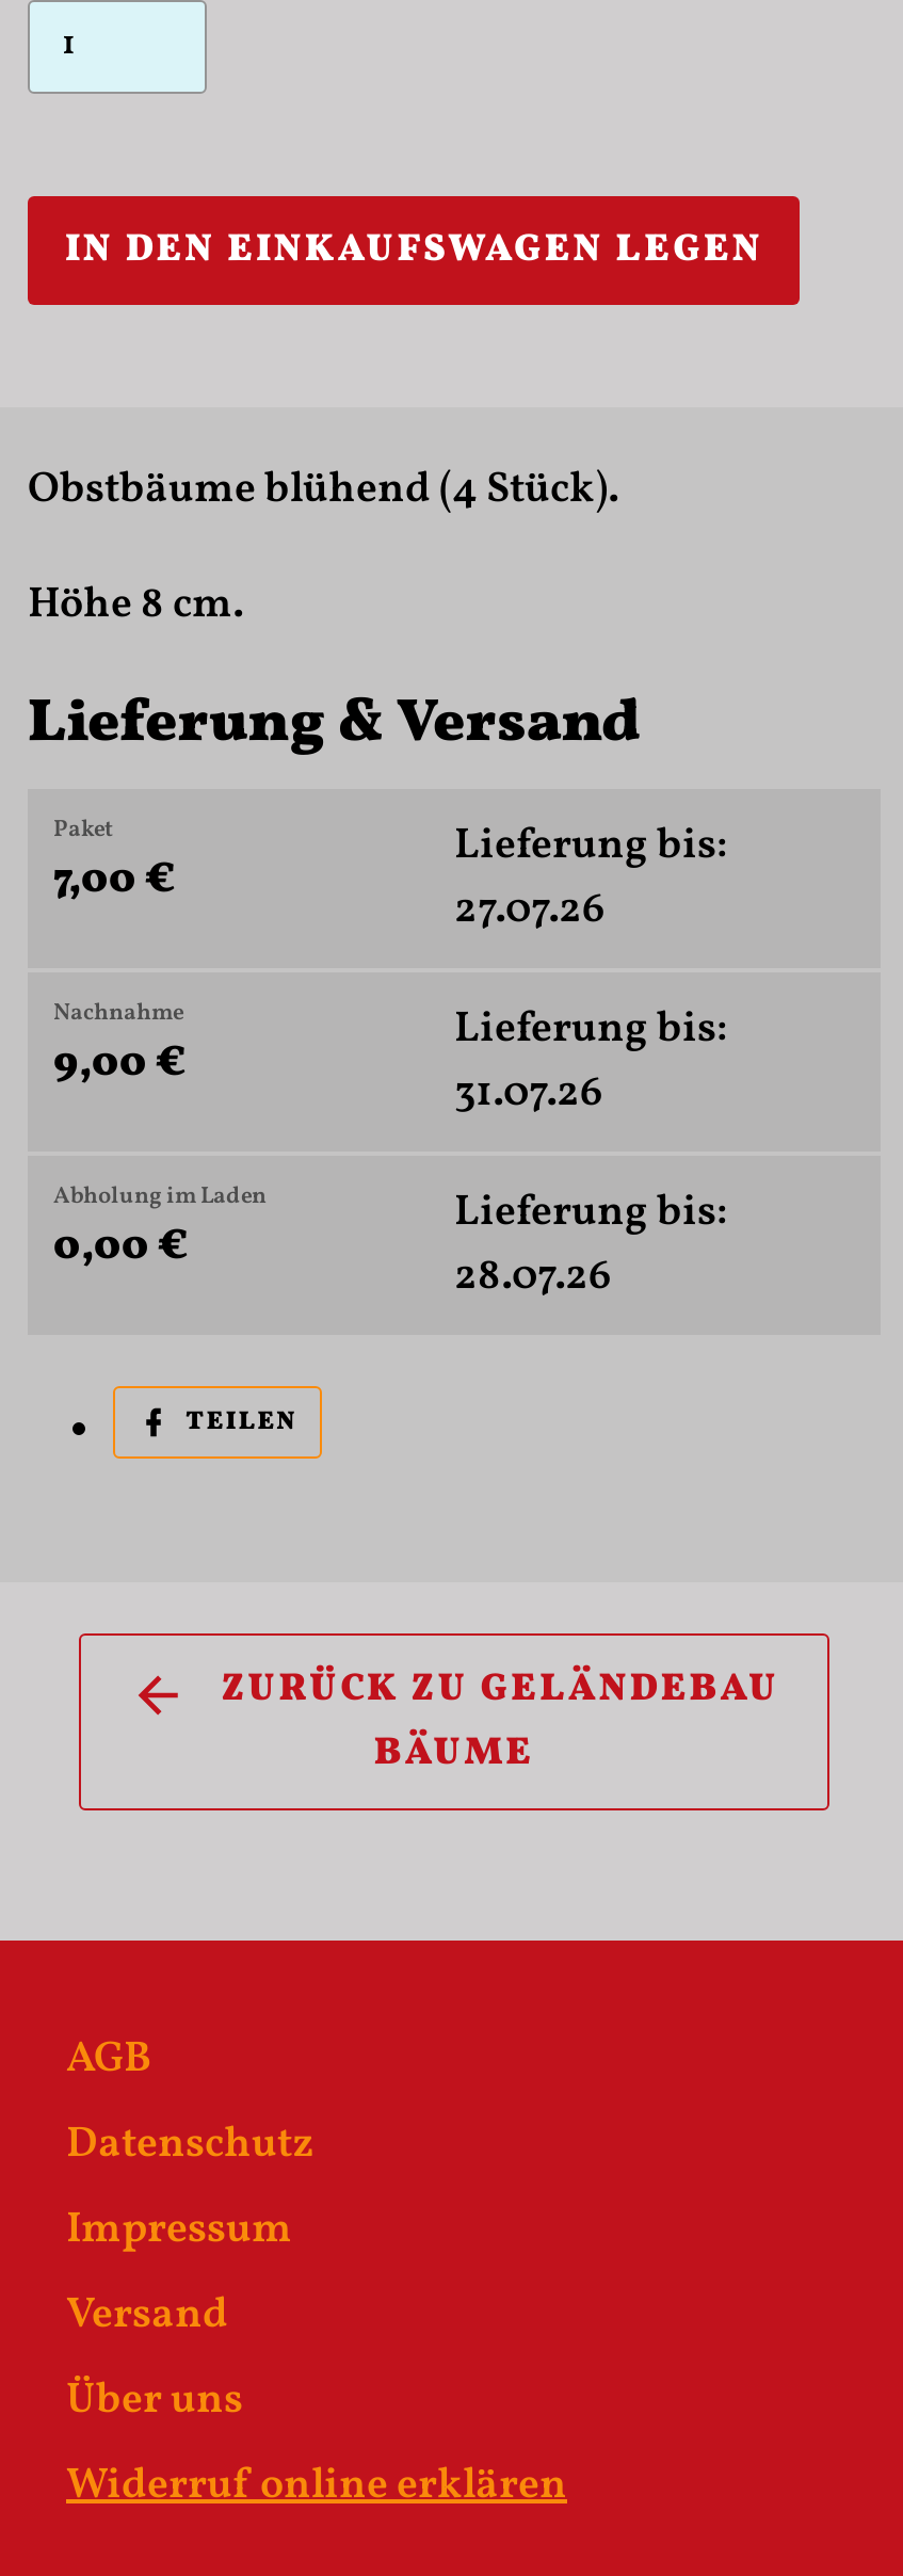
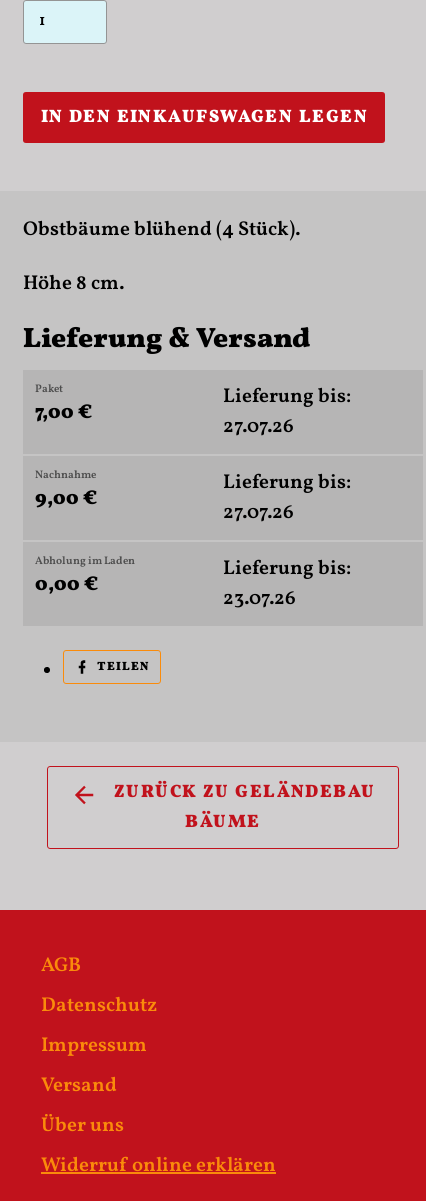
- 31.07.26
+ 27.07.26

- 28.07.26
+ 23.07.26
